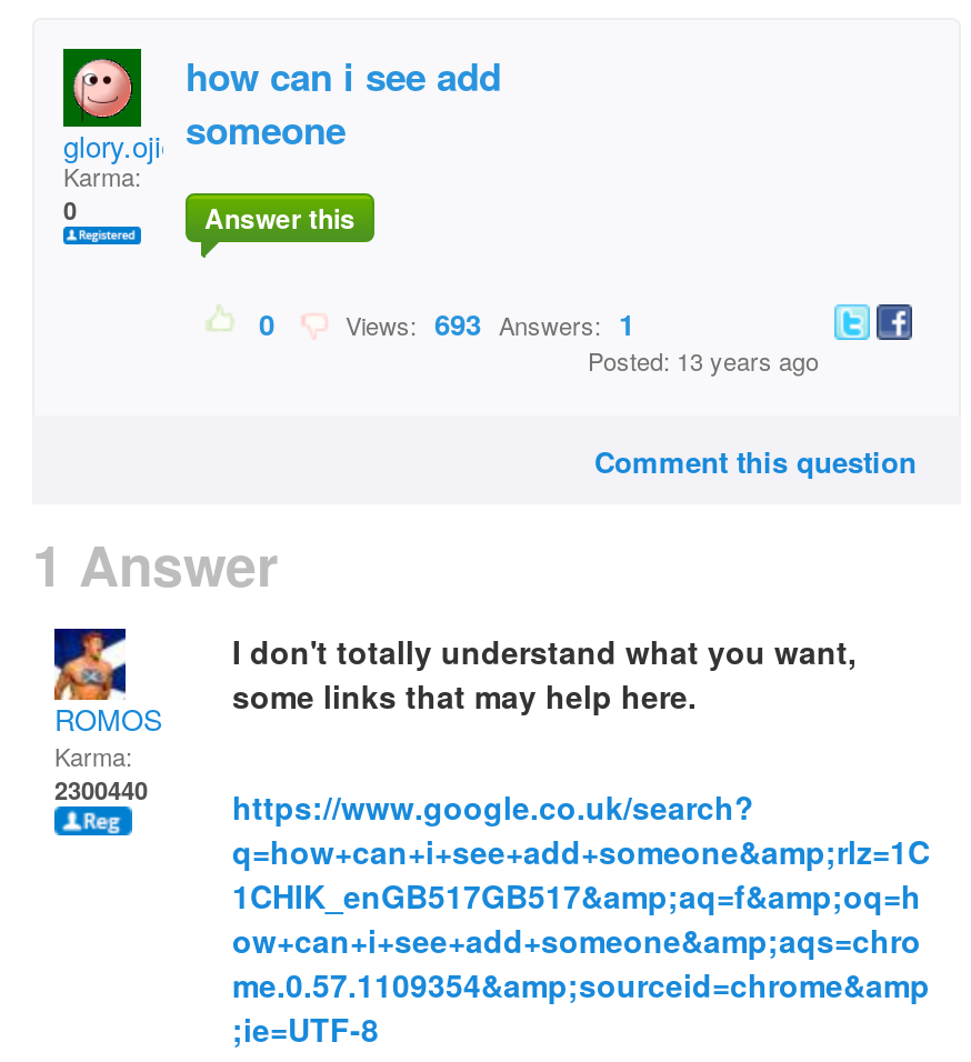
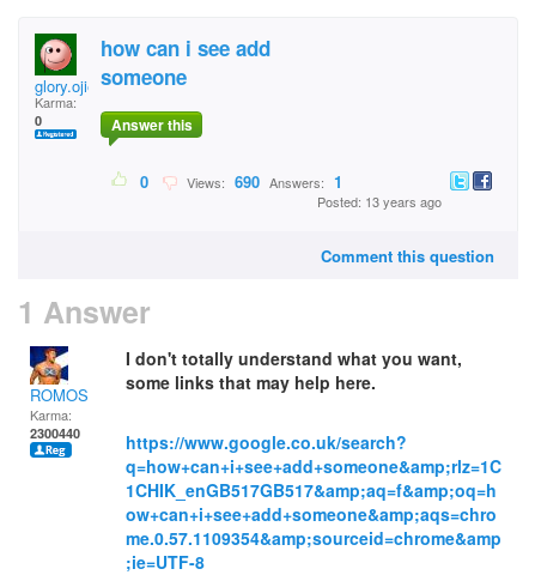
- Views: 693 Answers: 1
+ Views: 690 Answers: 1
